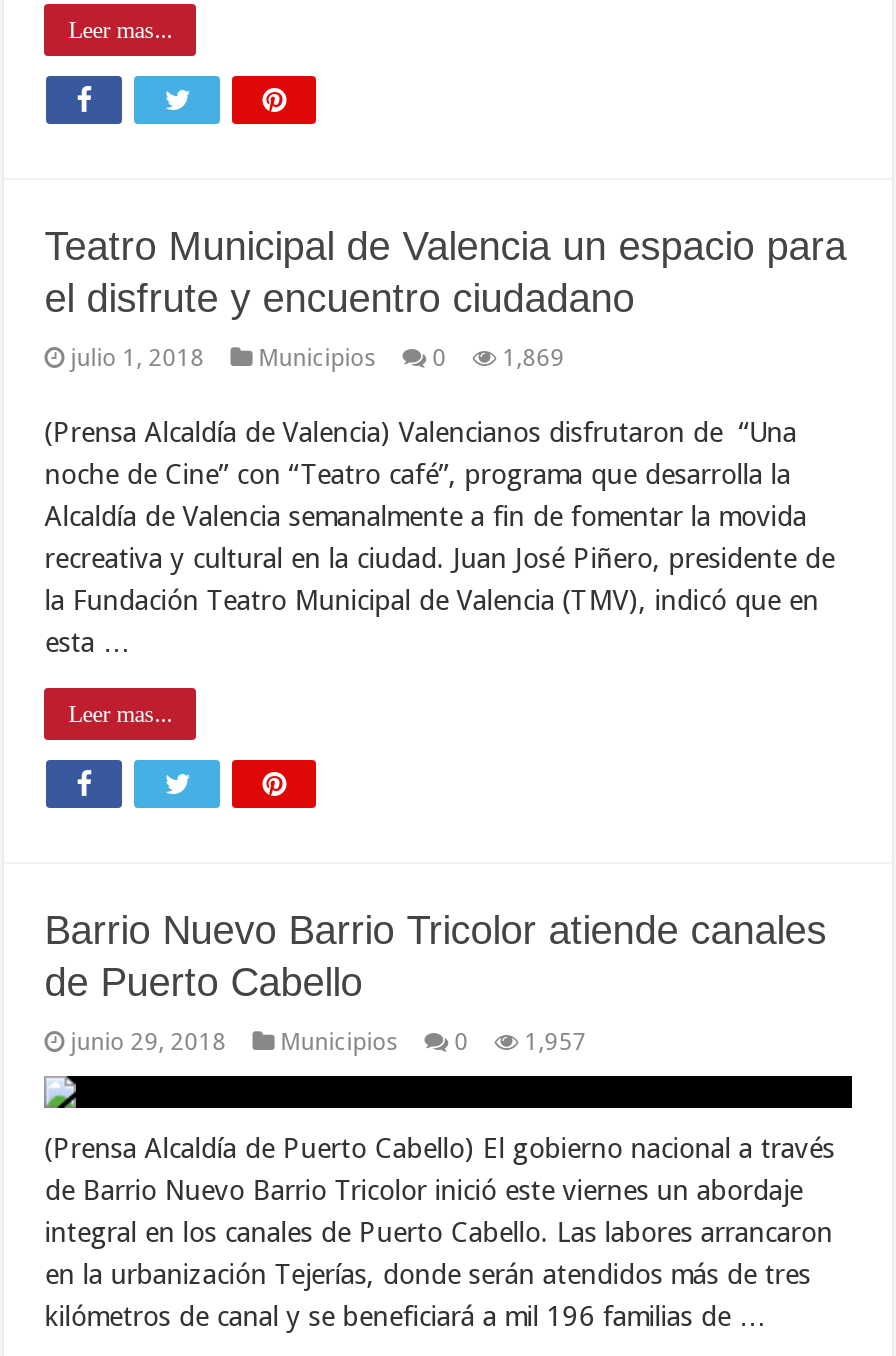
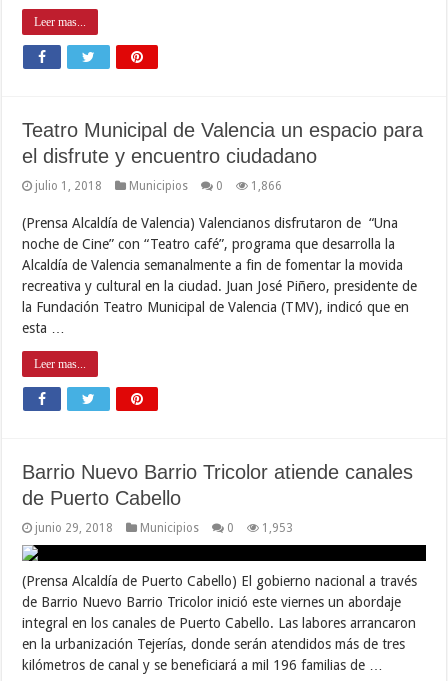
- julio 1, 2018 Municipios 0 1,869
+ julio 1, 2018 Municipios 0 1,866

- junio 29, 2018 Municipios 0 1,957
+ junio 29, 2018 Municipios 0 1,953
